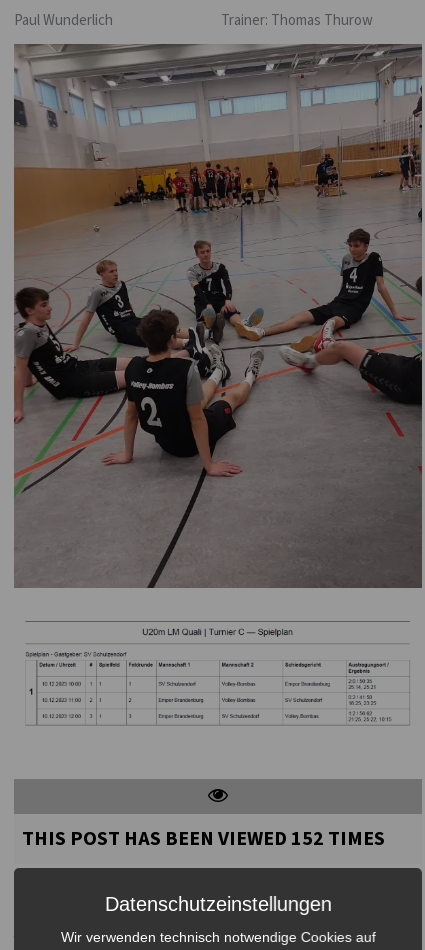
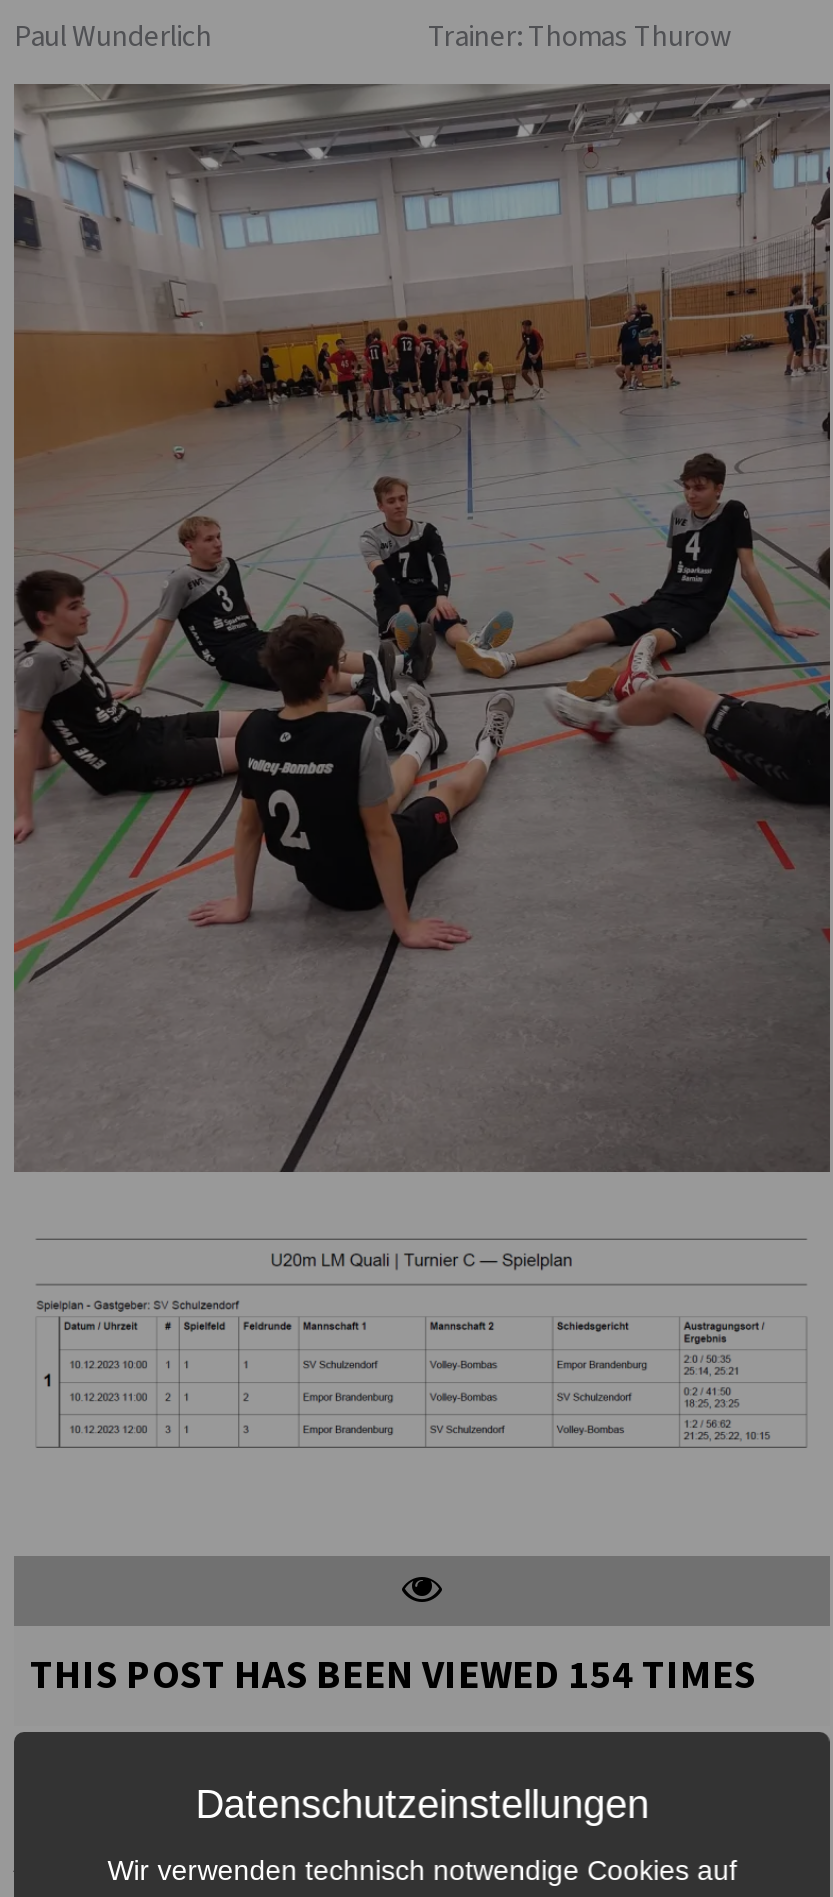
- THIS POST HAS BEEN VIEWED 152 TIMES
+ THIS POST HAS BEEN VIEWED 154 TIMES
